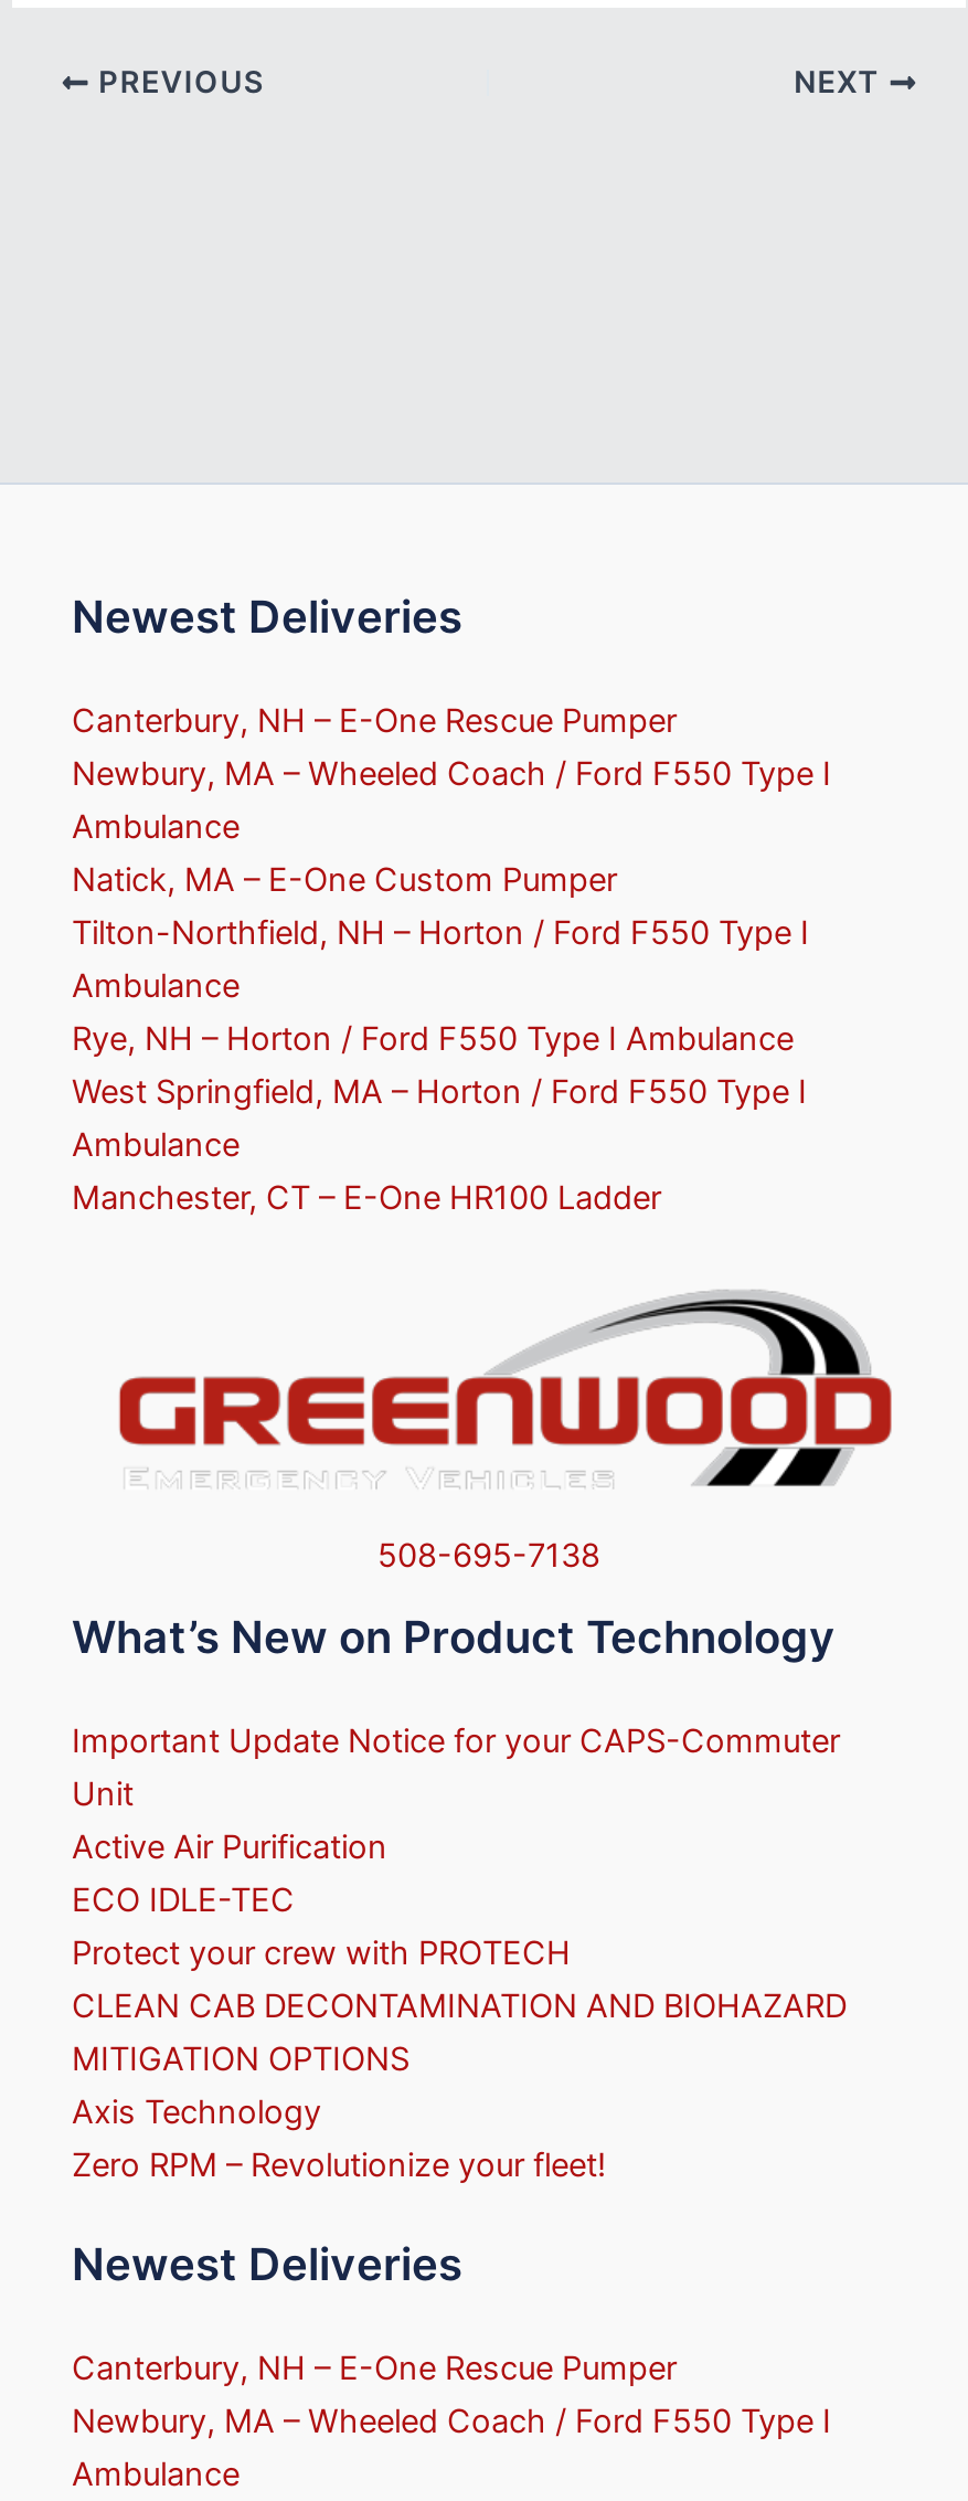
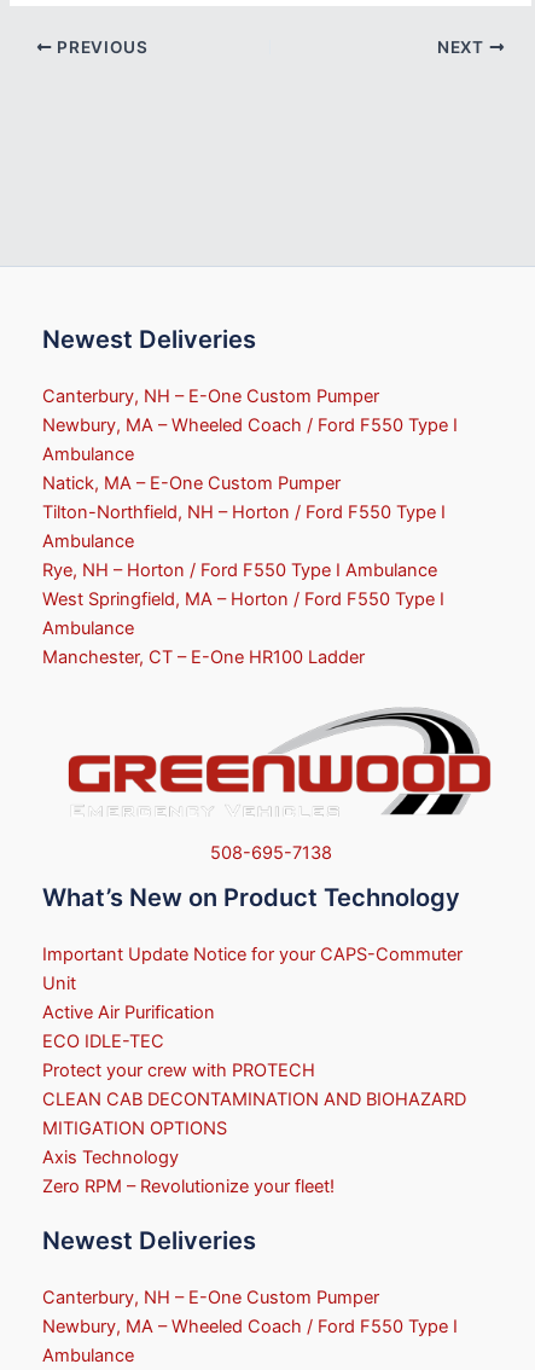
- Canterbury, NH – E-One Rescue Pumper
+ Canterbury, NH – E-One Custom Pumper

- Canterbury, NH – E-One Rescue Pumper
+ Canterbury, NH – E-One Custom Pumper
